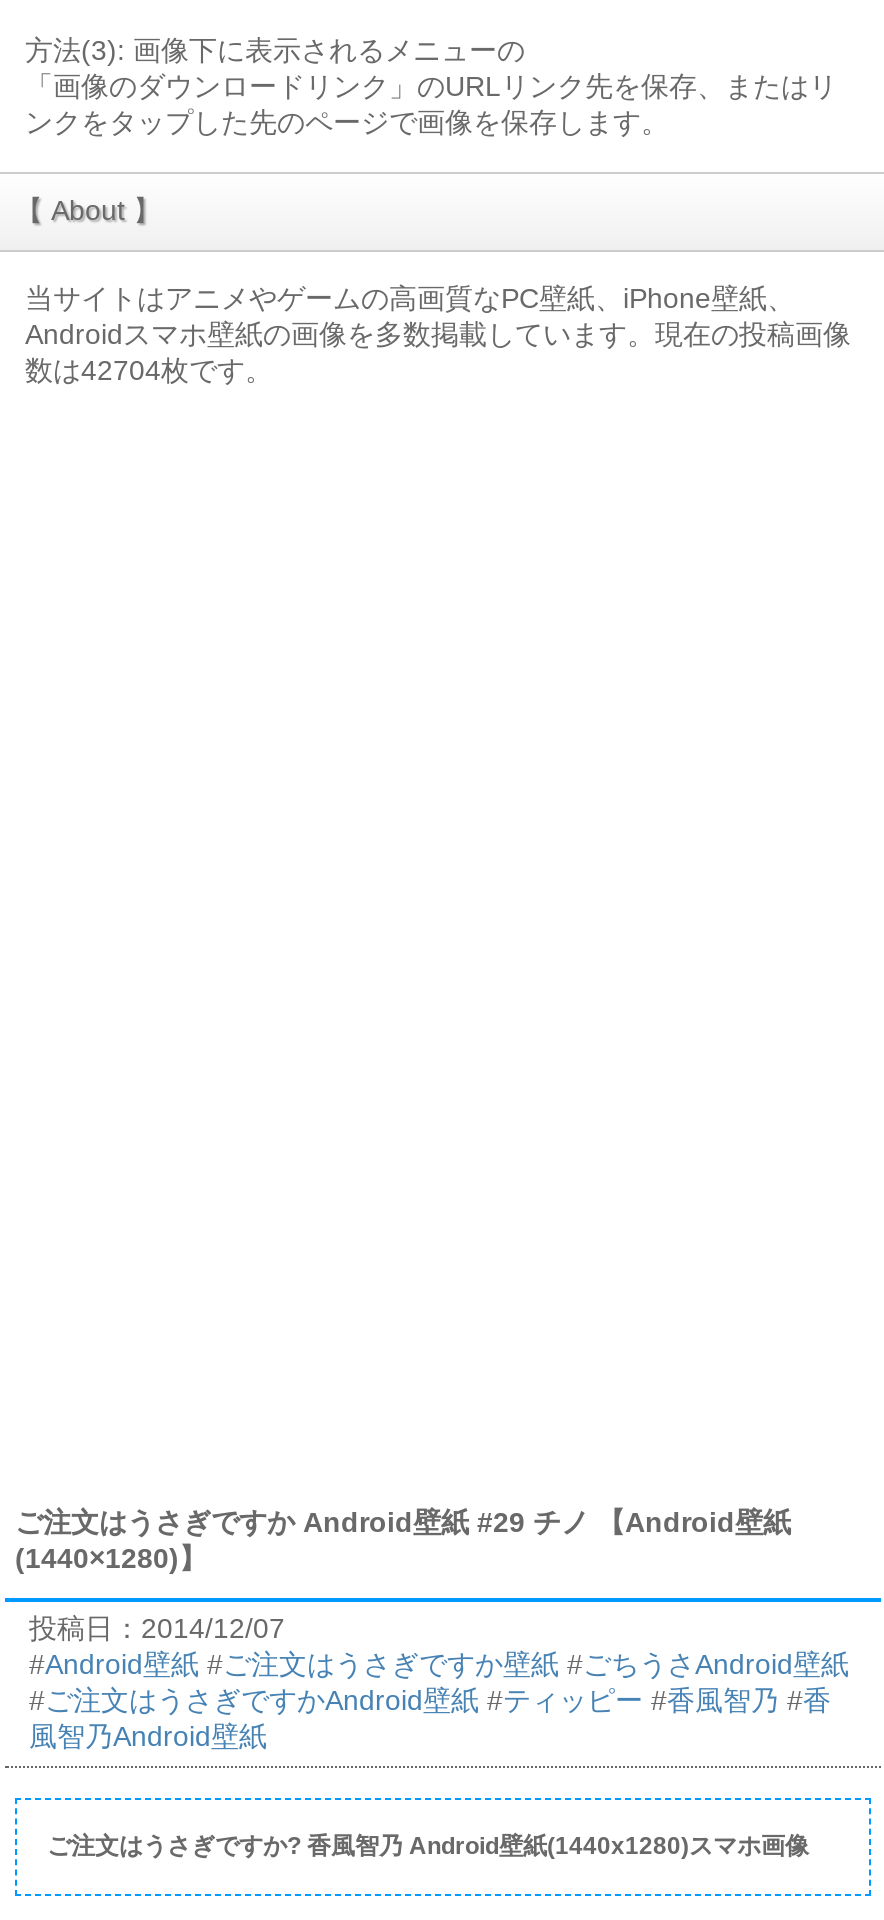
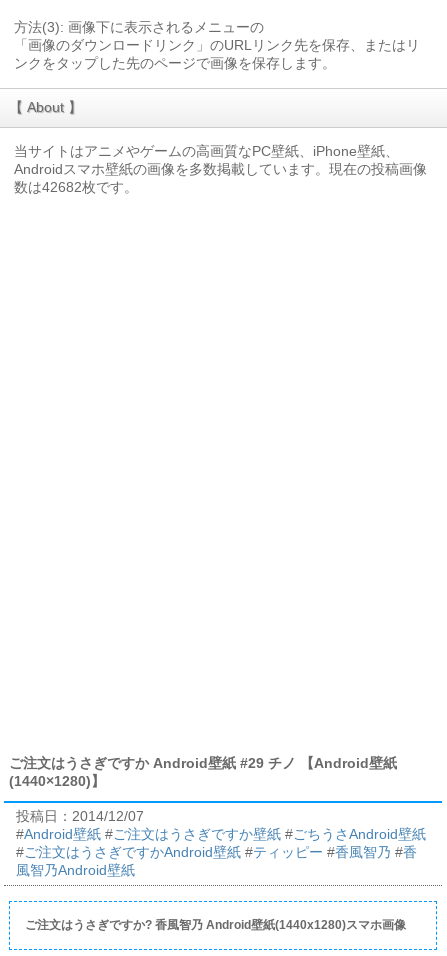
- 数は42704枚です。
+ 数は42682枚です。
